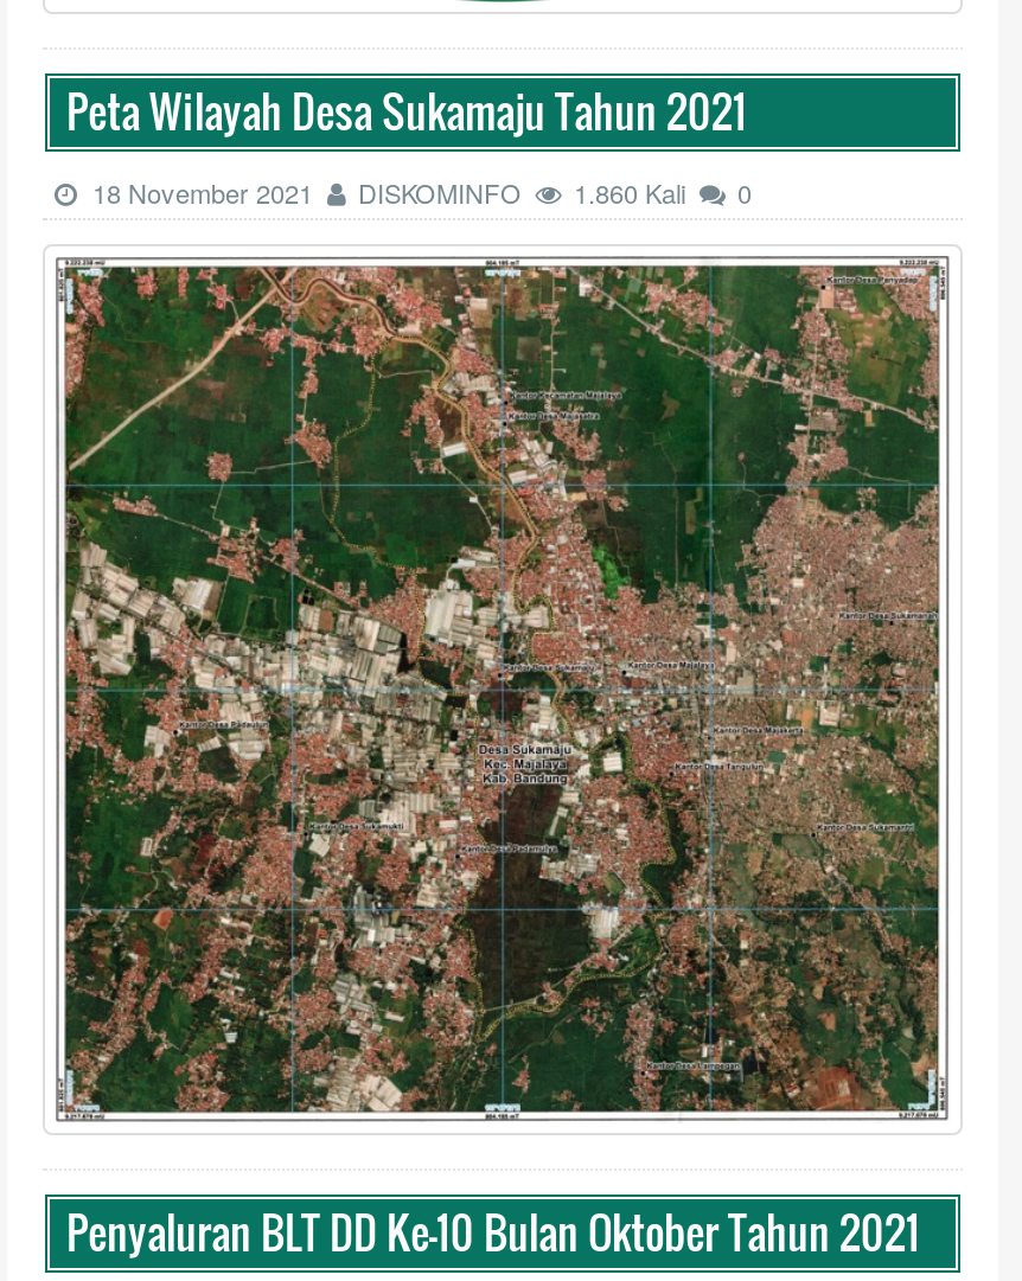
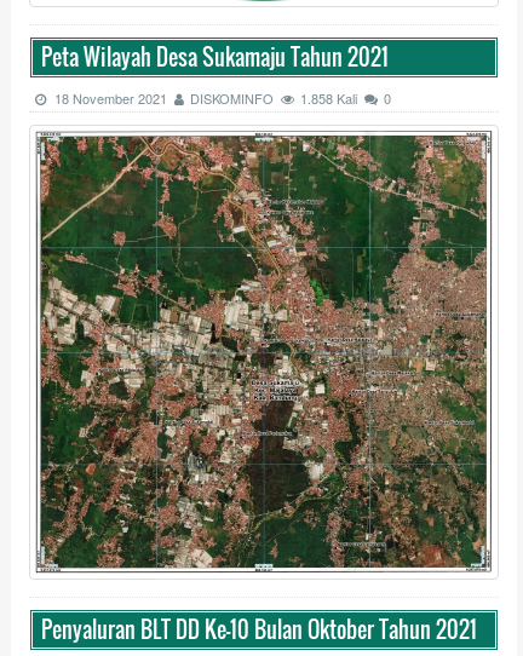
- 18 November 2021 DISKOMINFO 1.860 Kali 0
+ 18 November 2021 DISKOMINFO 1.858 Kali 0
